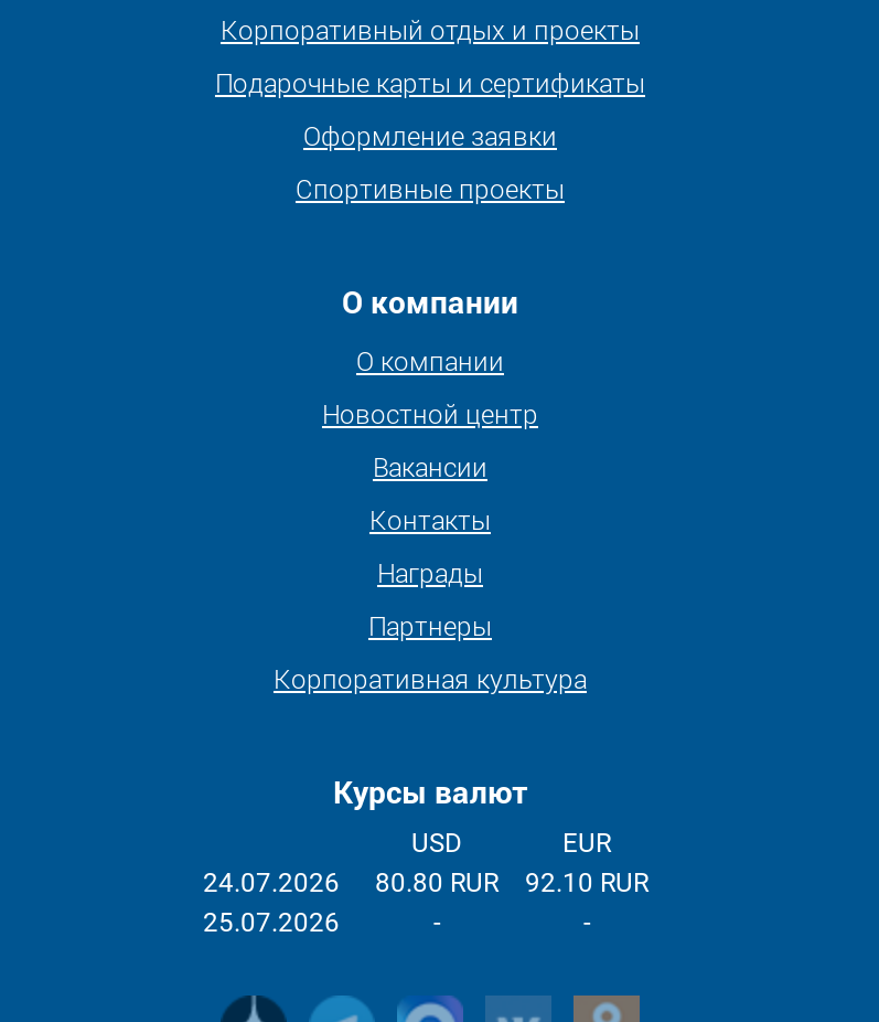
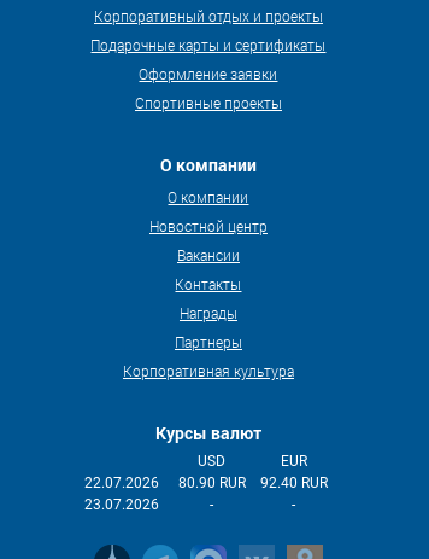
- 24.07.2026
+ 22.07.2026

- 80.80 RUR
+ 80.90 RUR

- 92.10 RUR
+ 92.40 RUR

- 25.07.2026
+ 23.07.2026
